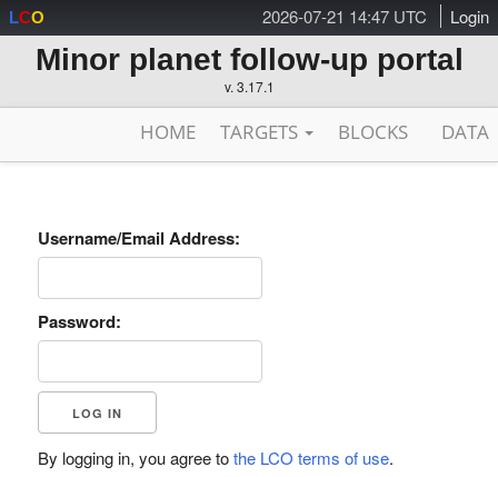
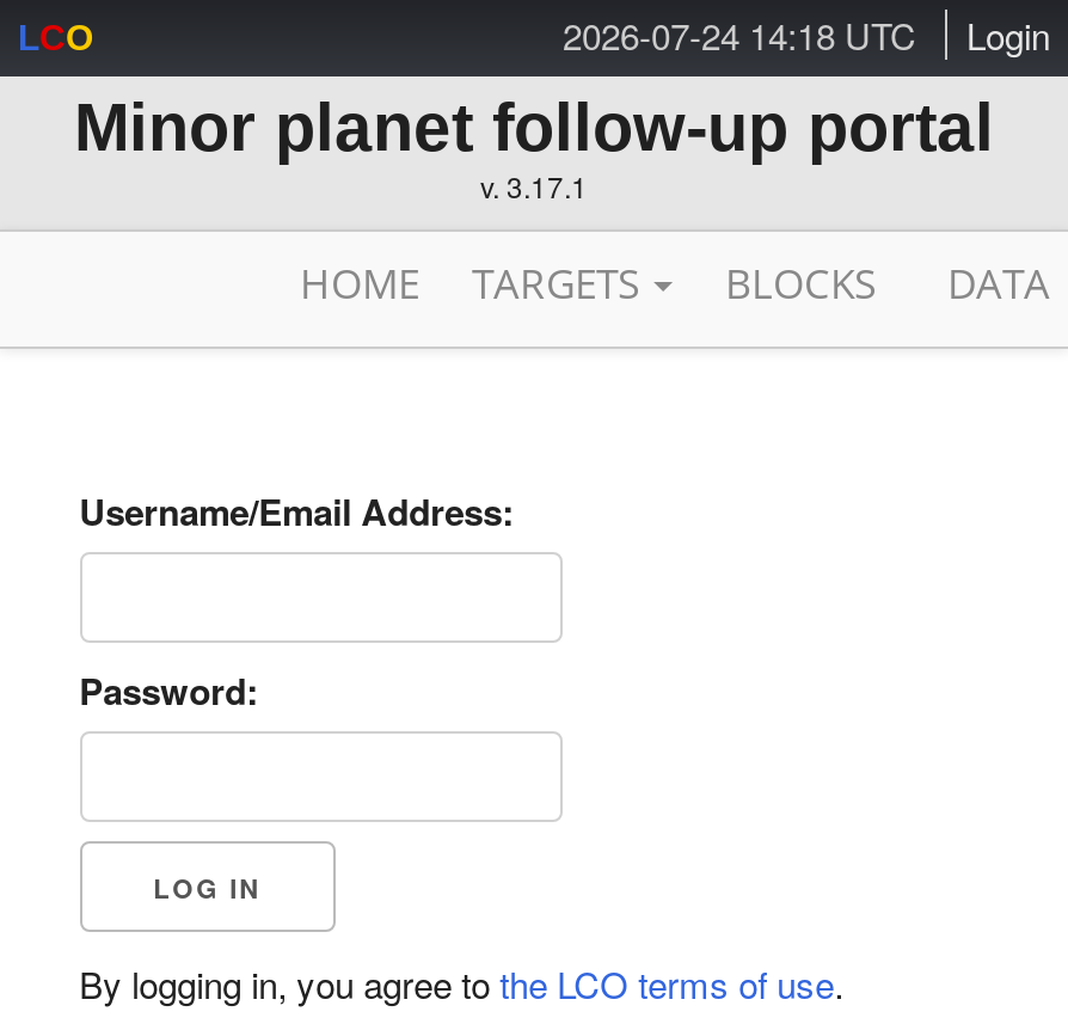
- 2026-07-21 14:47 UTC Login
+ 2026-07-24 14:18 UTC Login
